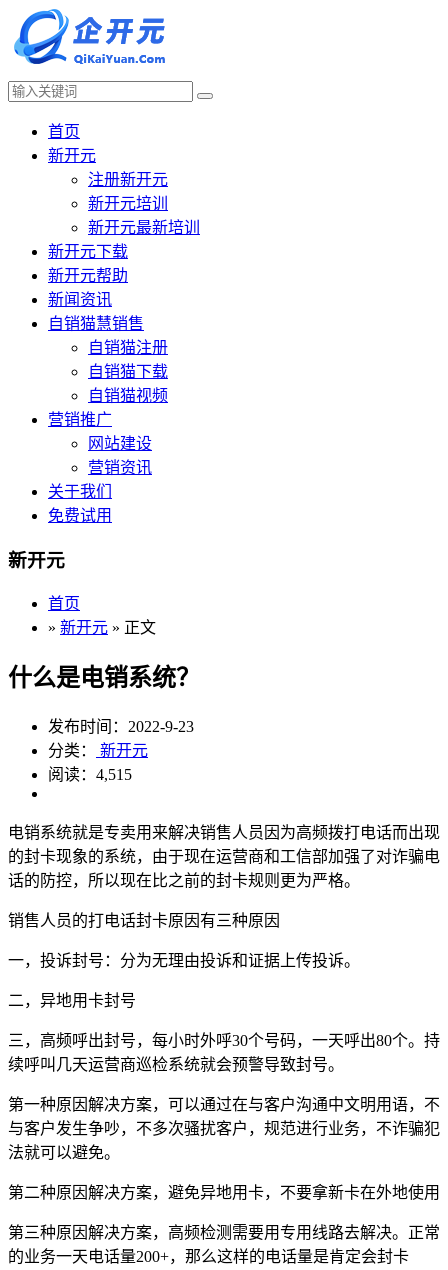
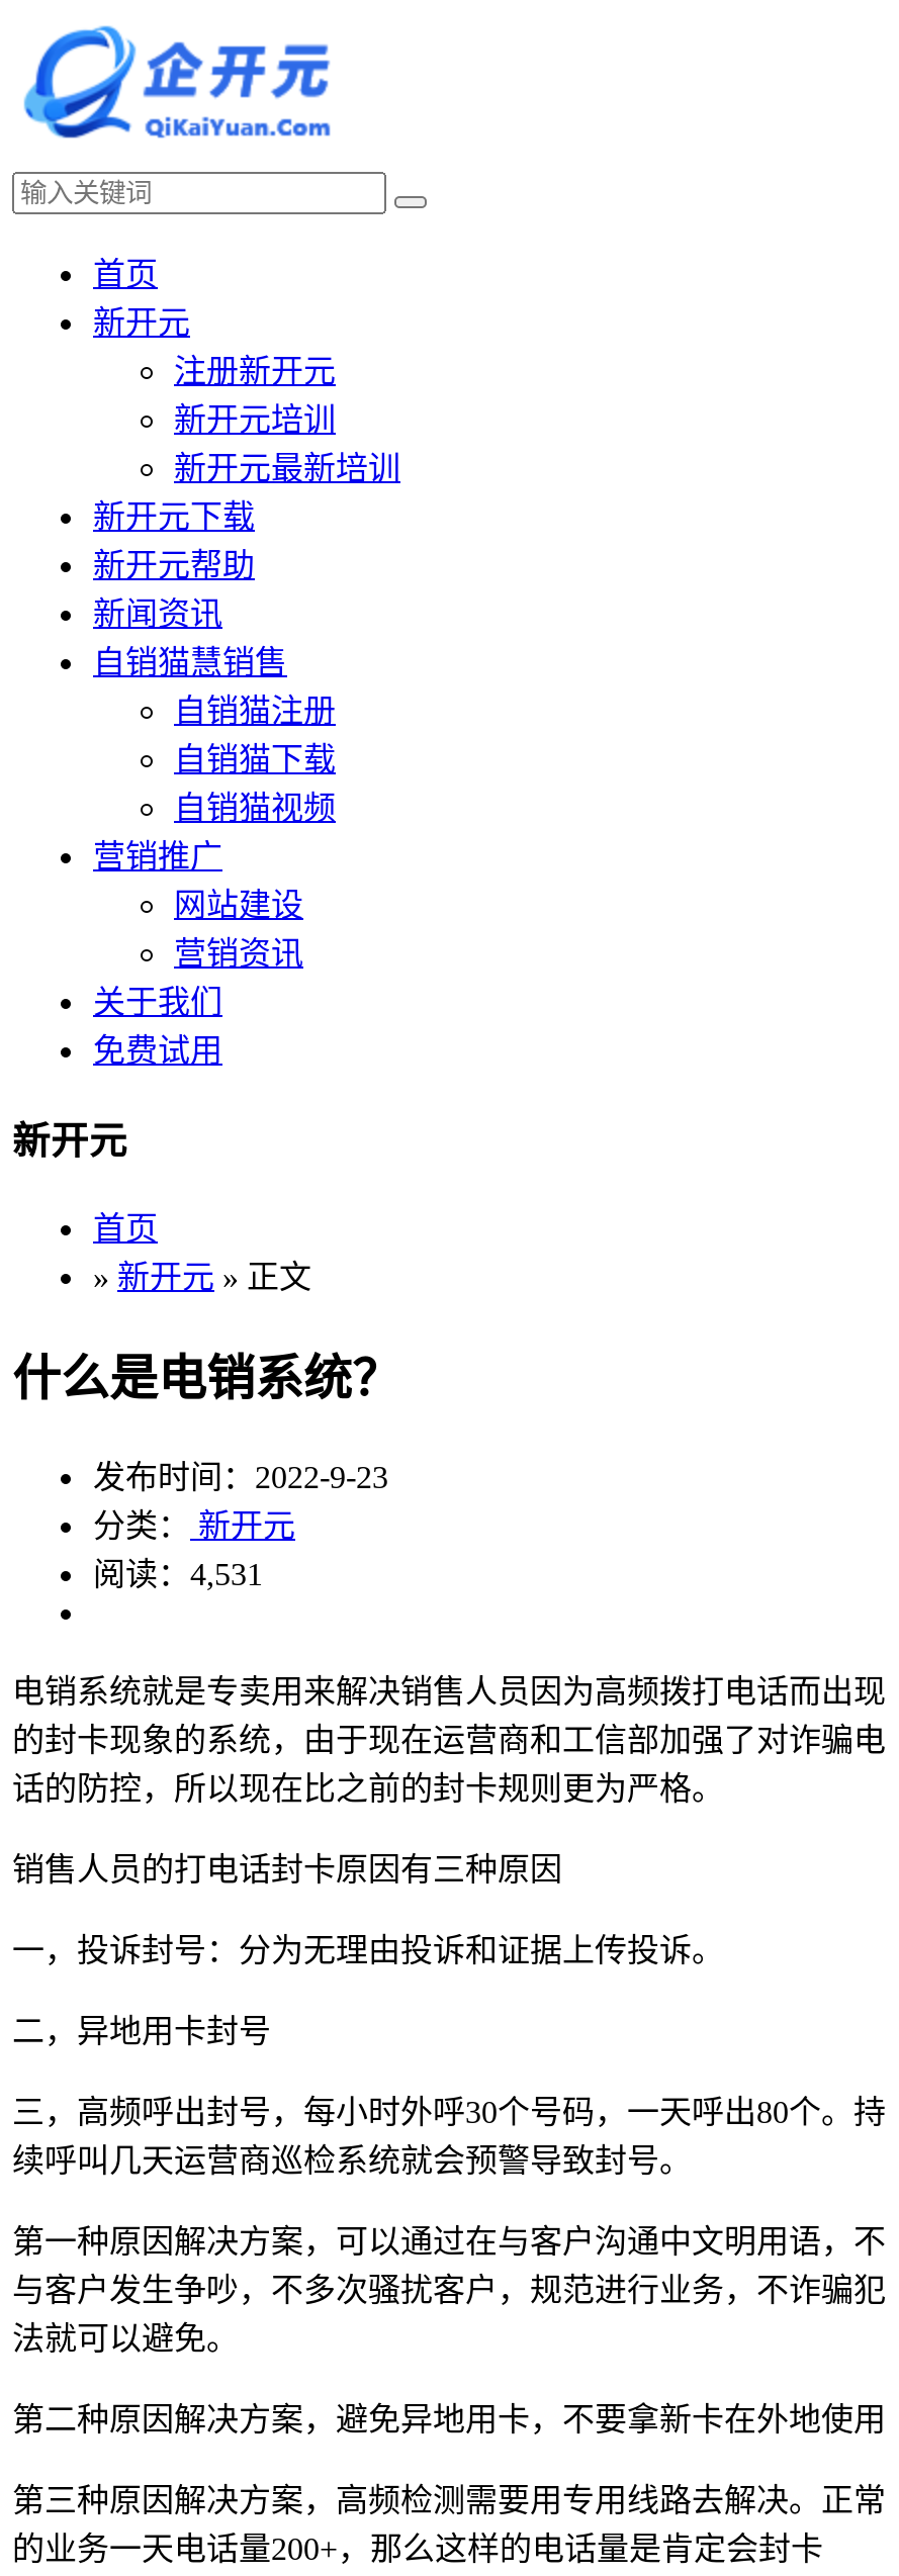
- 阅读：4,515
+ 阅读：4,531
